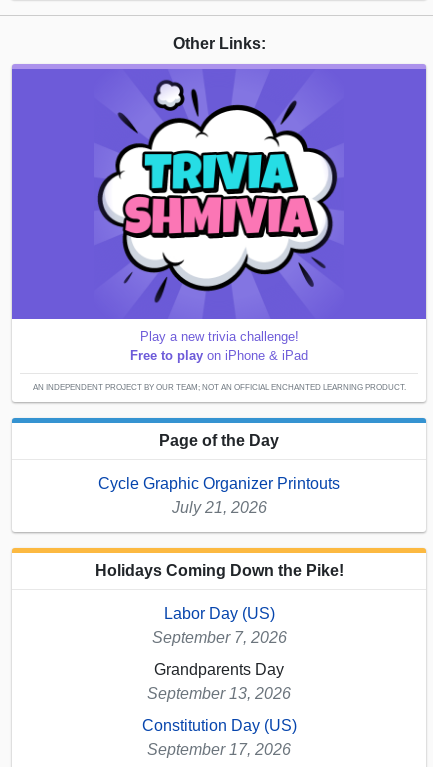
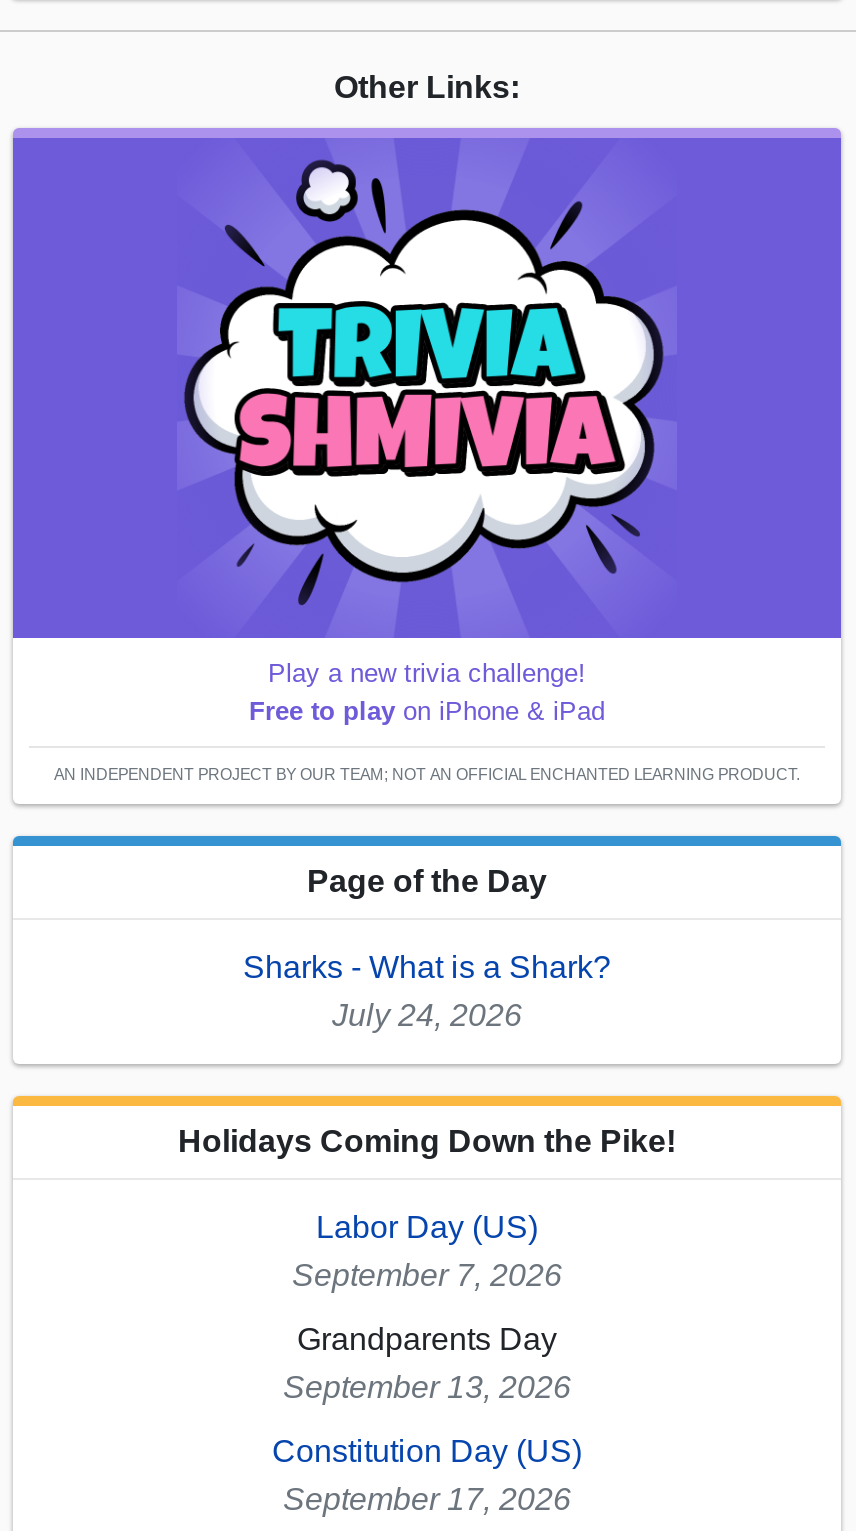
- Cycle Graphic Organizer Printouts
- July 21, 2026
+ Sharks - What is a Shark?
+ July 24, 2026
